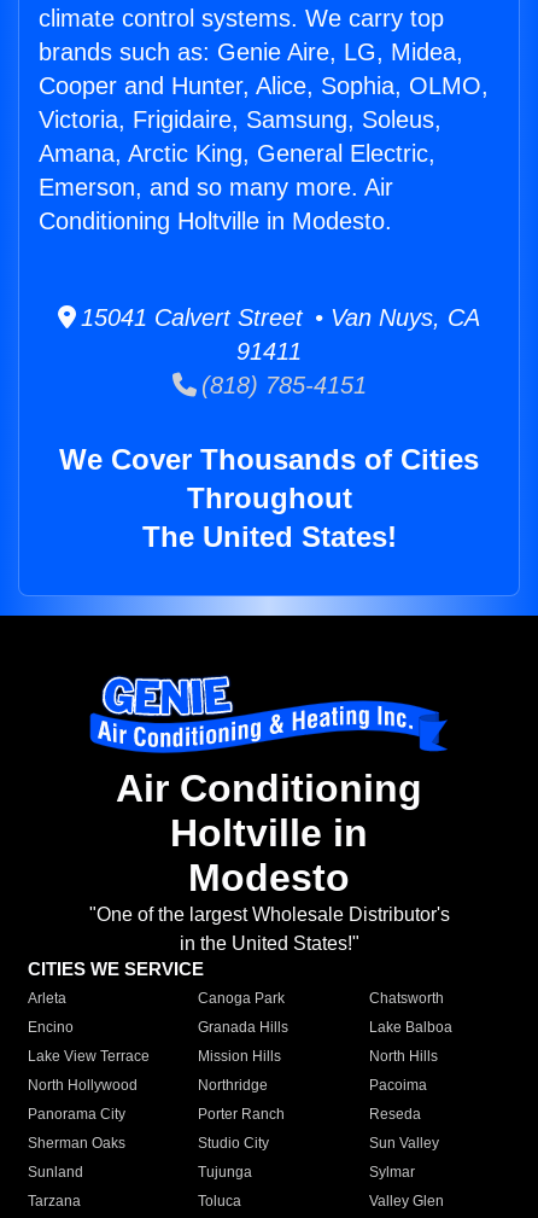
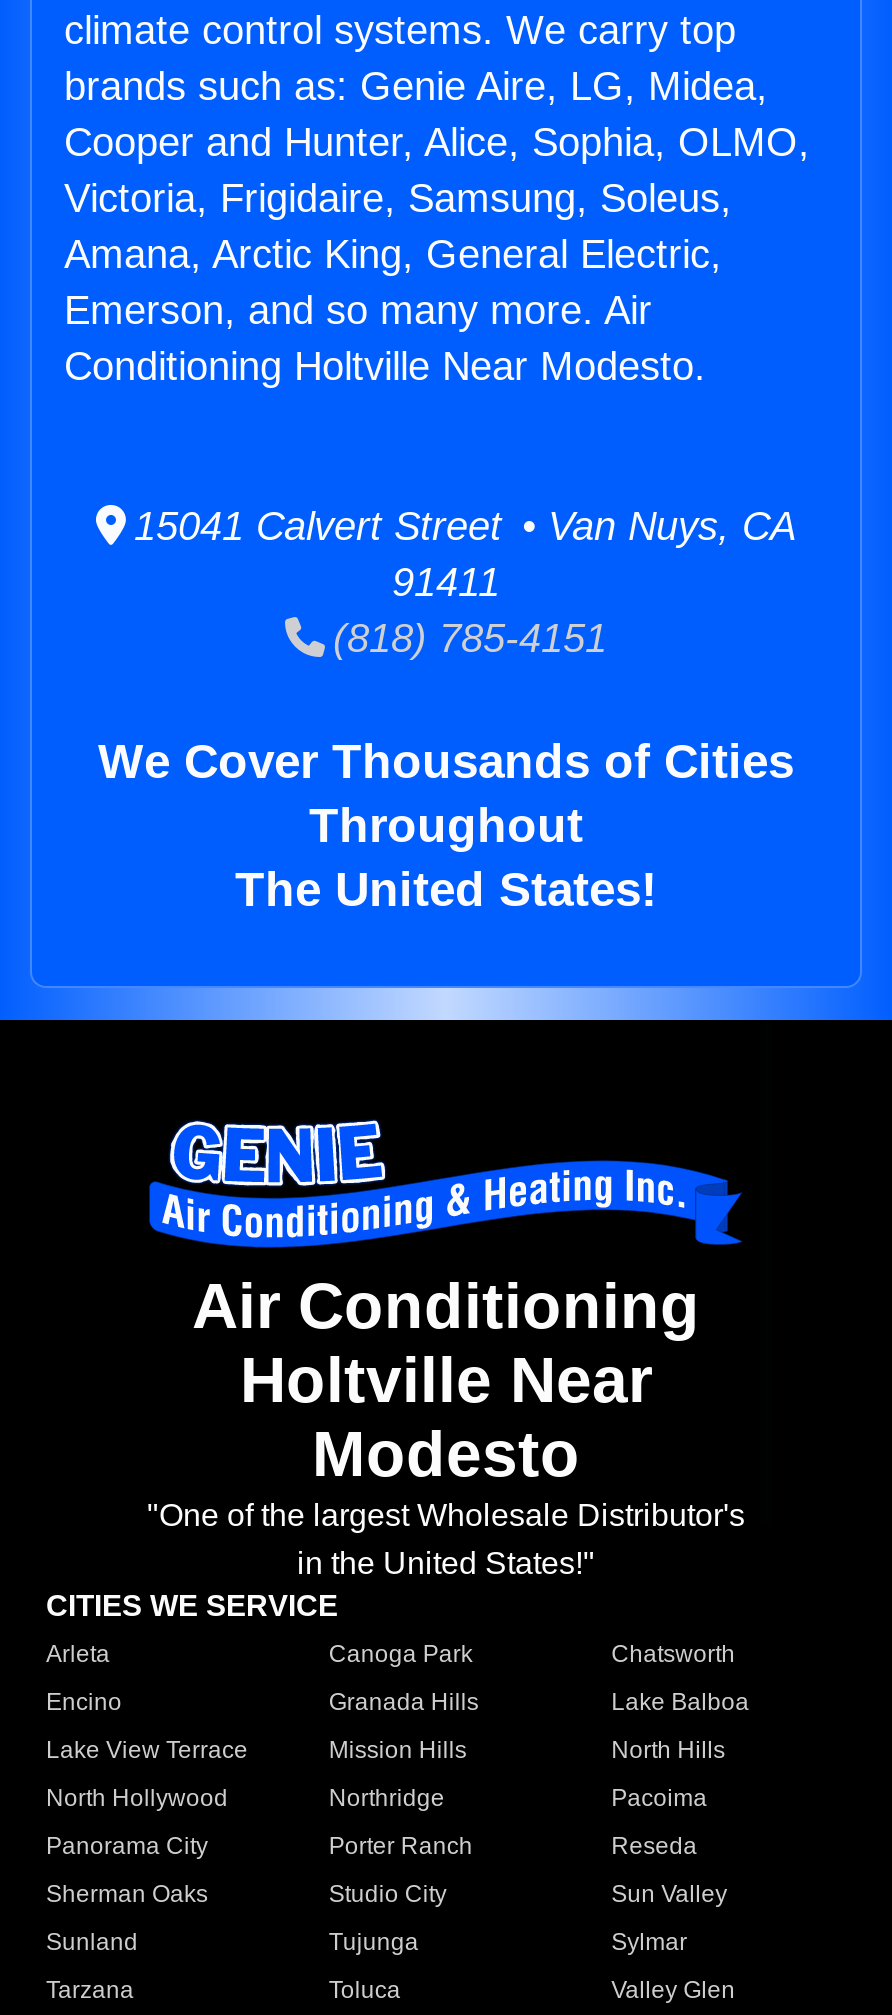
- Conditioning Holtville in Modesto.
+ Conditioning Holtville Near Modesto.

- Holtville in
+ Holtville Near
